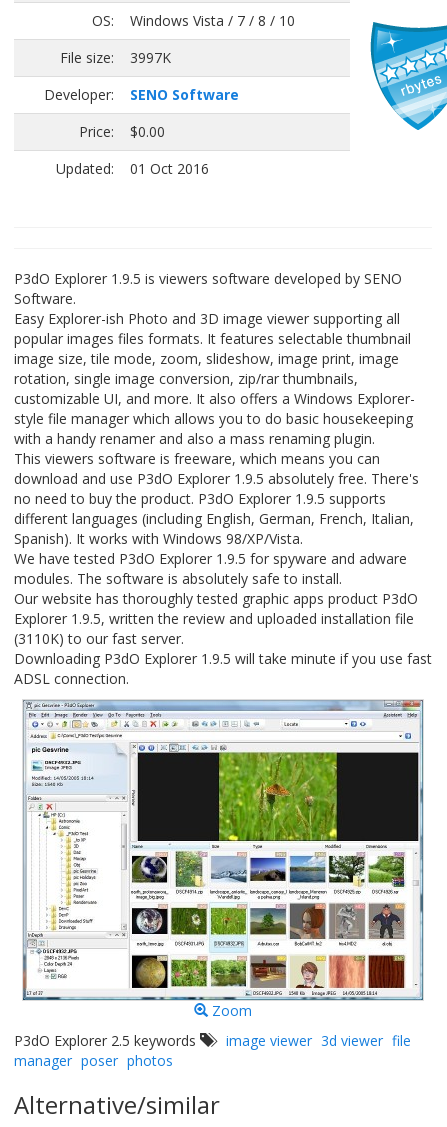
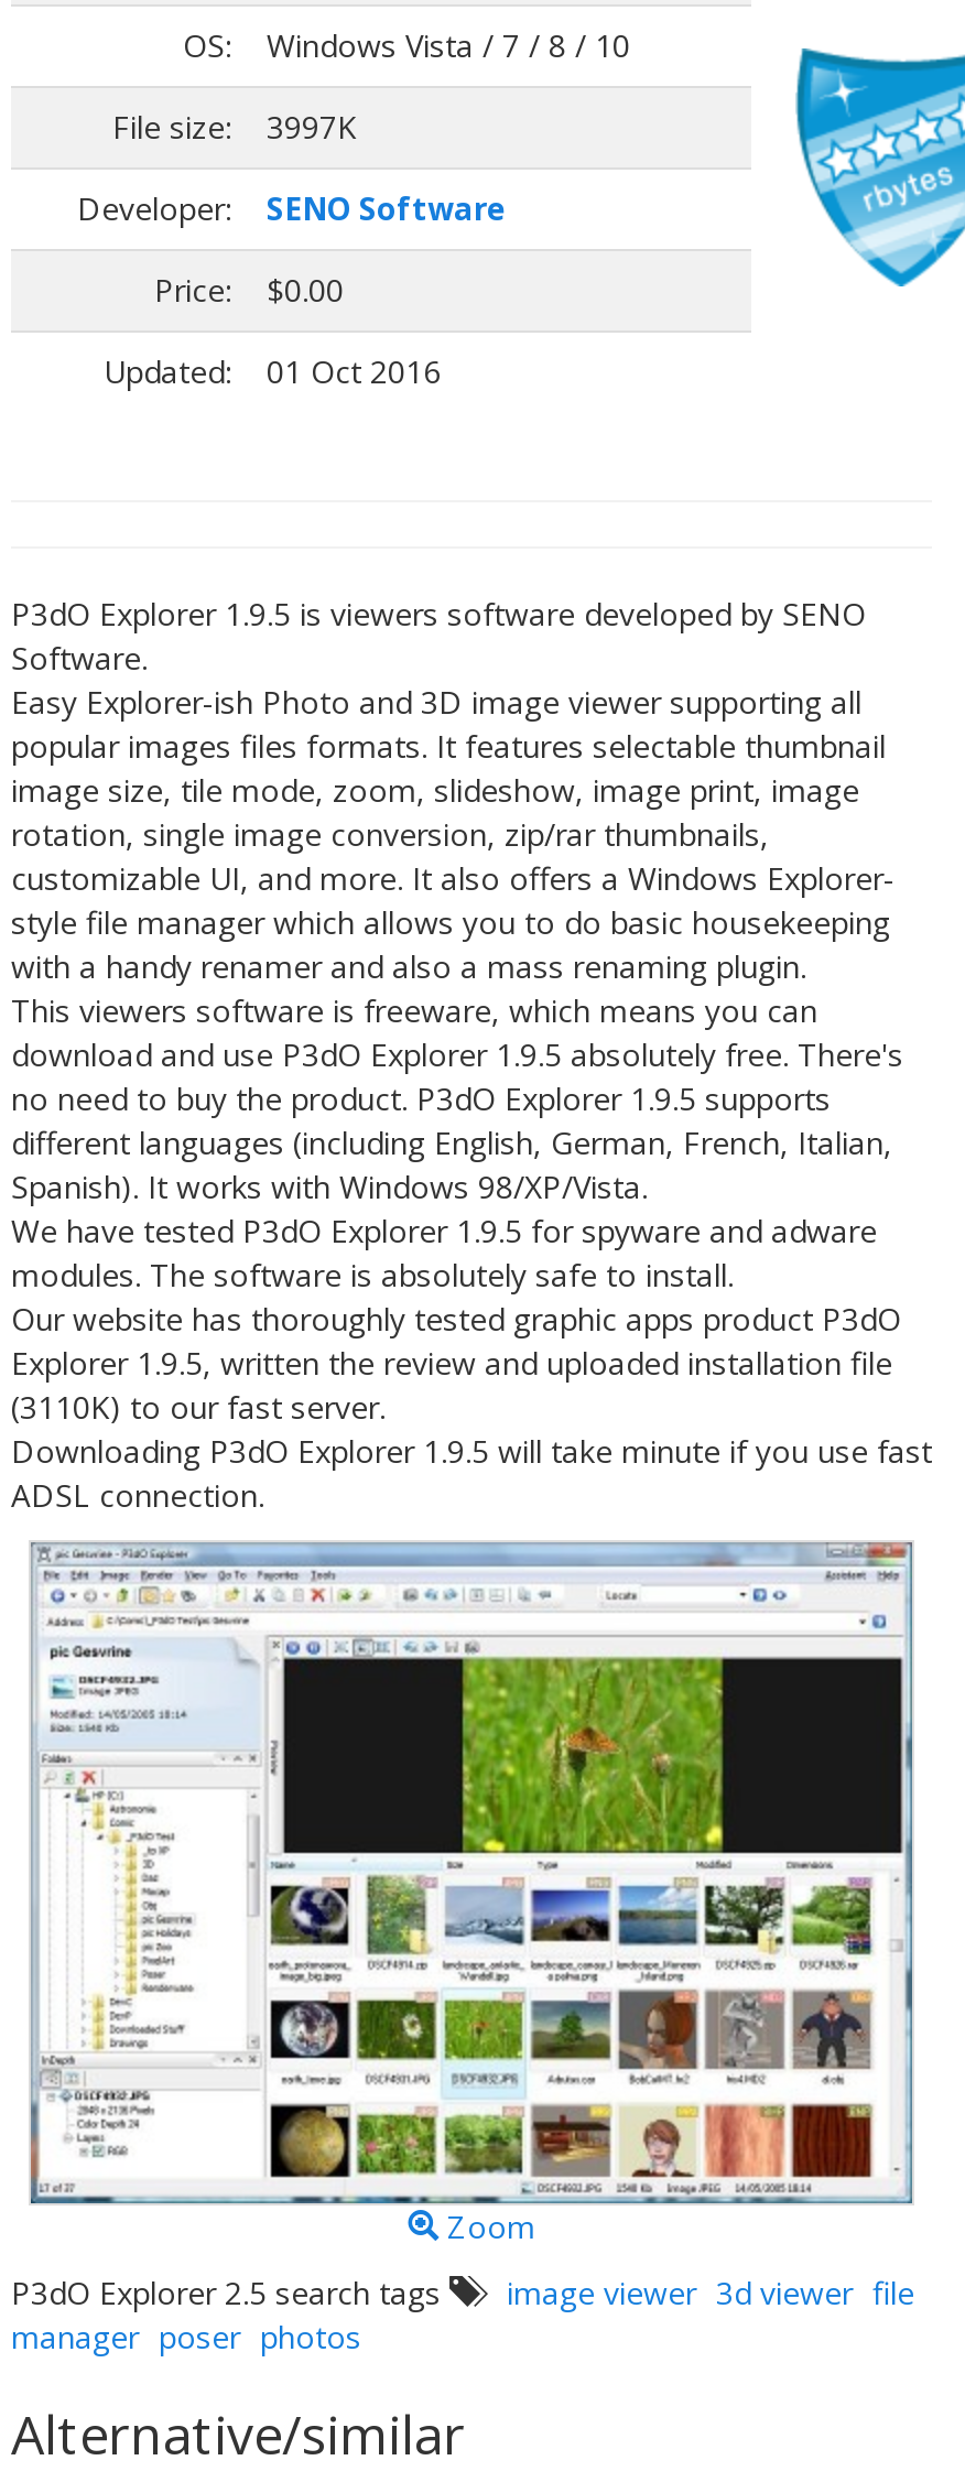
- P3dO Explorer 2.5 keywords
+ P3dO Explorer 2.5 search tags
